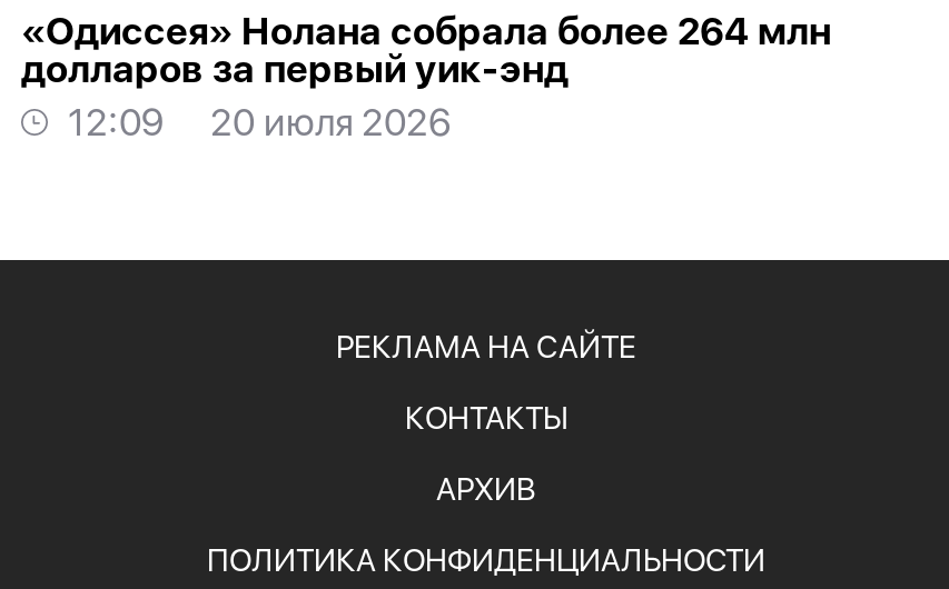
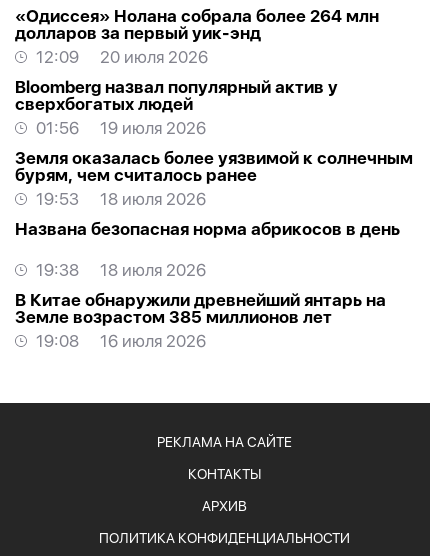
+ Bloomberg назвал популярный актив у
+ сверхбогатых людей
+ 01:56
+ 19 июля 2026
+ Земля оказалась более уязвимой к солнечным
+ бурям, чем считалось ранее
+ 19:53
+ 18 июля 2026
+ Названа безопасная норма абрикосов в день
+ 19:38
+ 18 июля 2026
+ В Китае обнаружили древнейший янтарь на
+ Земле возрастом 385 миллионов лет
+ 19:08
+ 16 июля 2026
